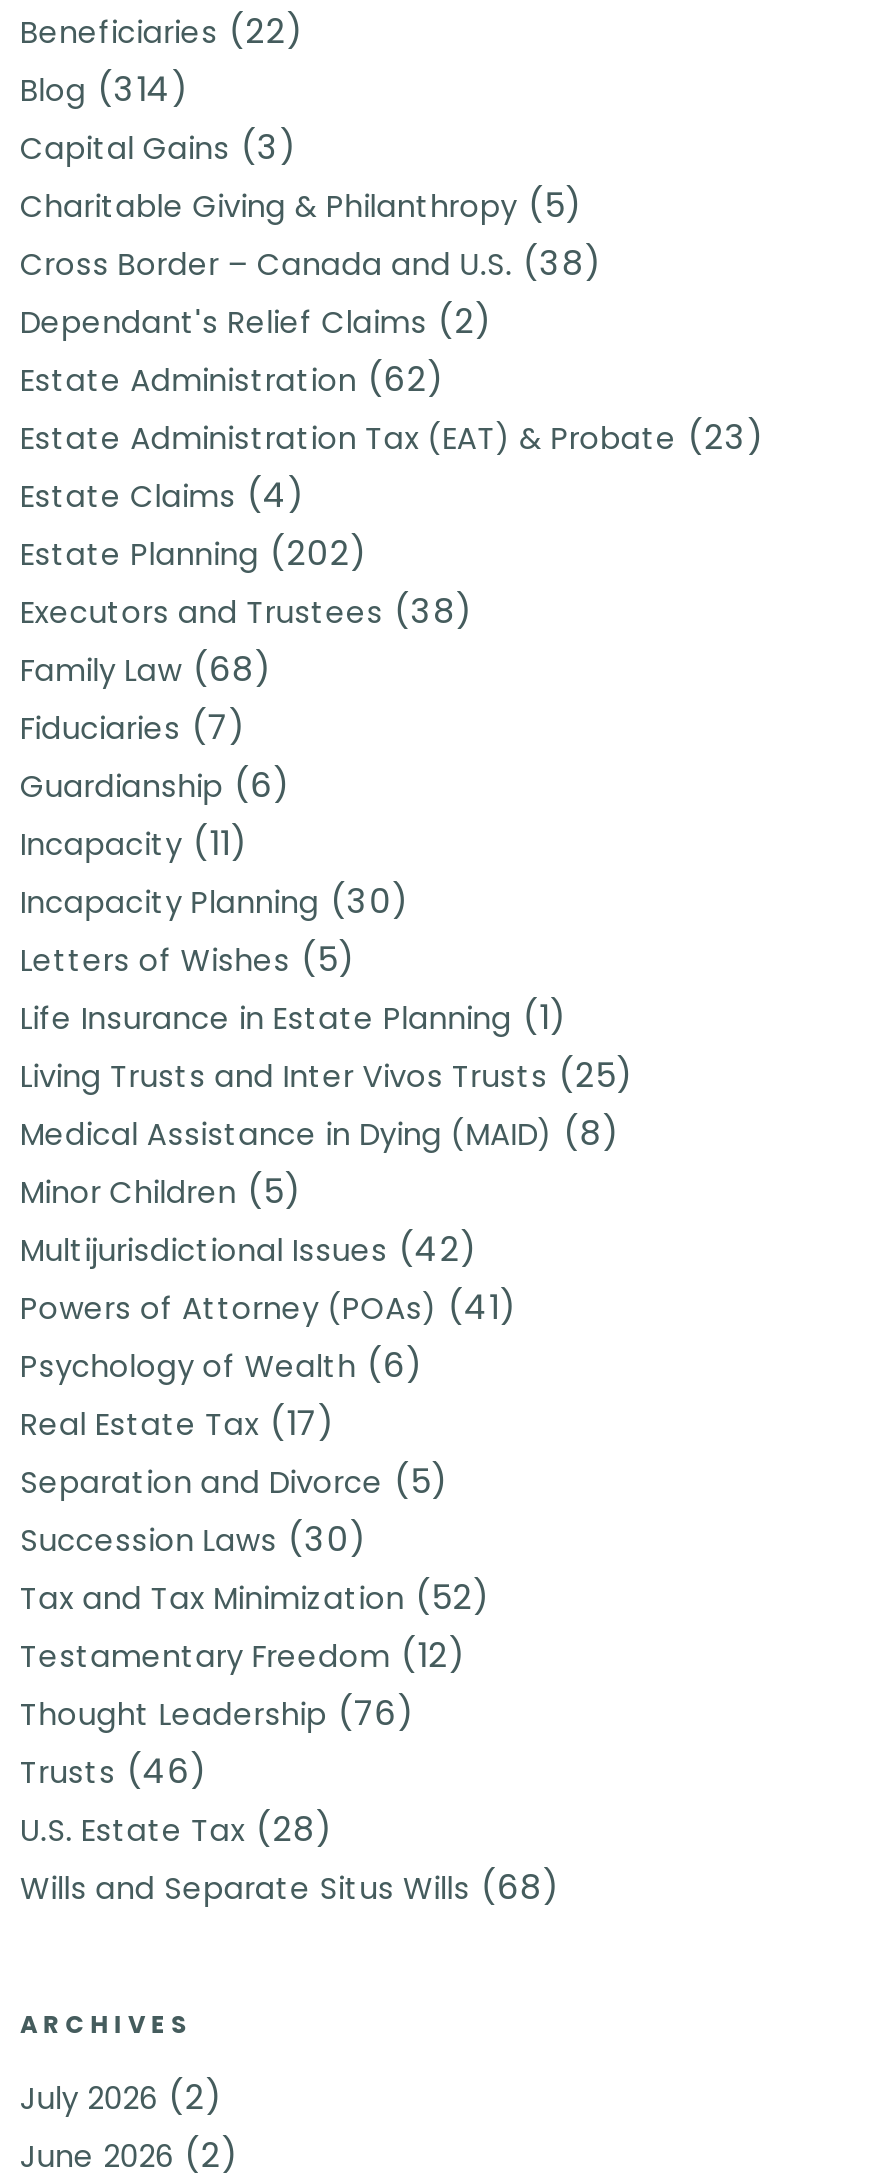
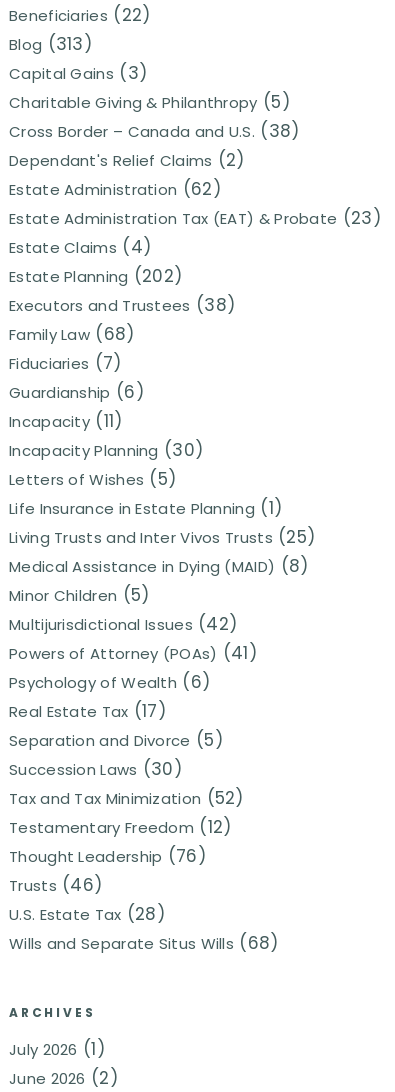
- Blog (314)
+ Blog (313)

- July 2026 (2)
+ July 2026 (1)
